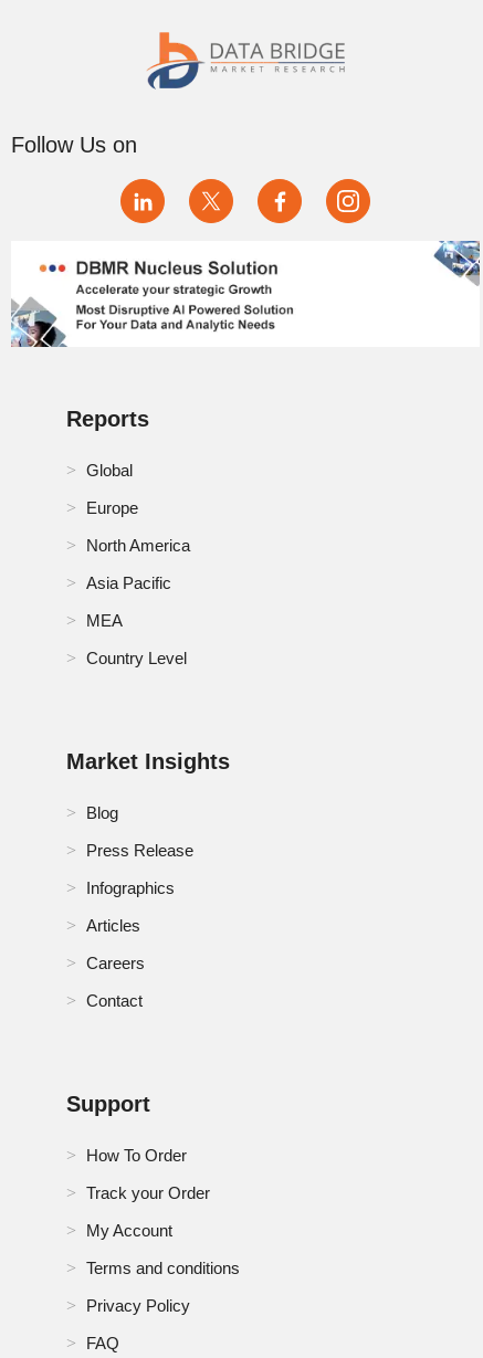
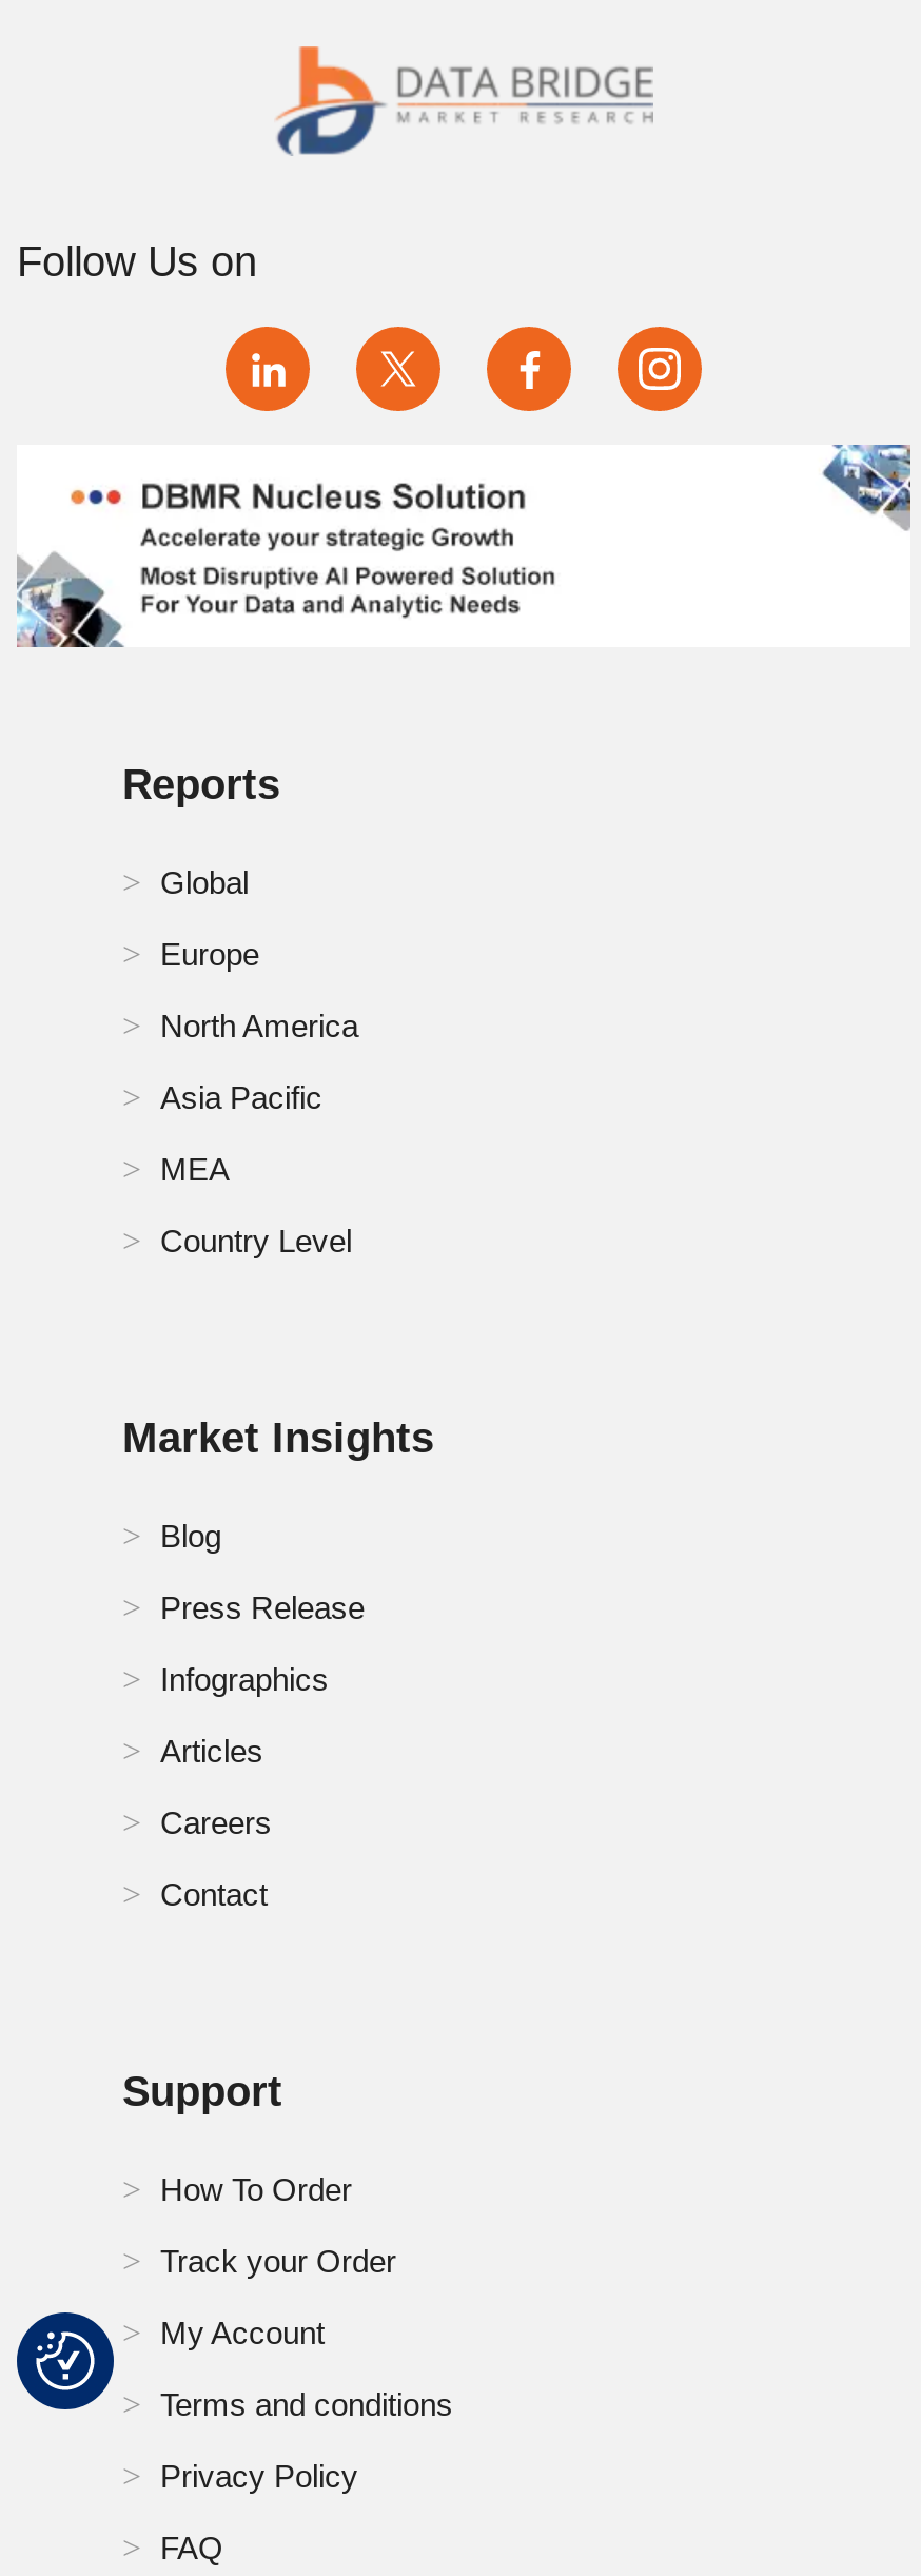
+ [image]
